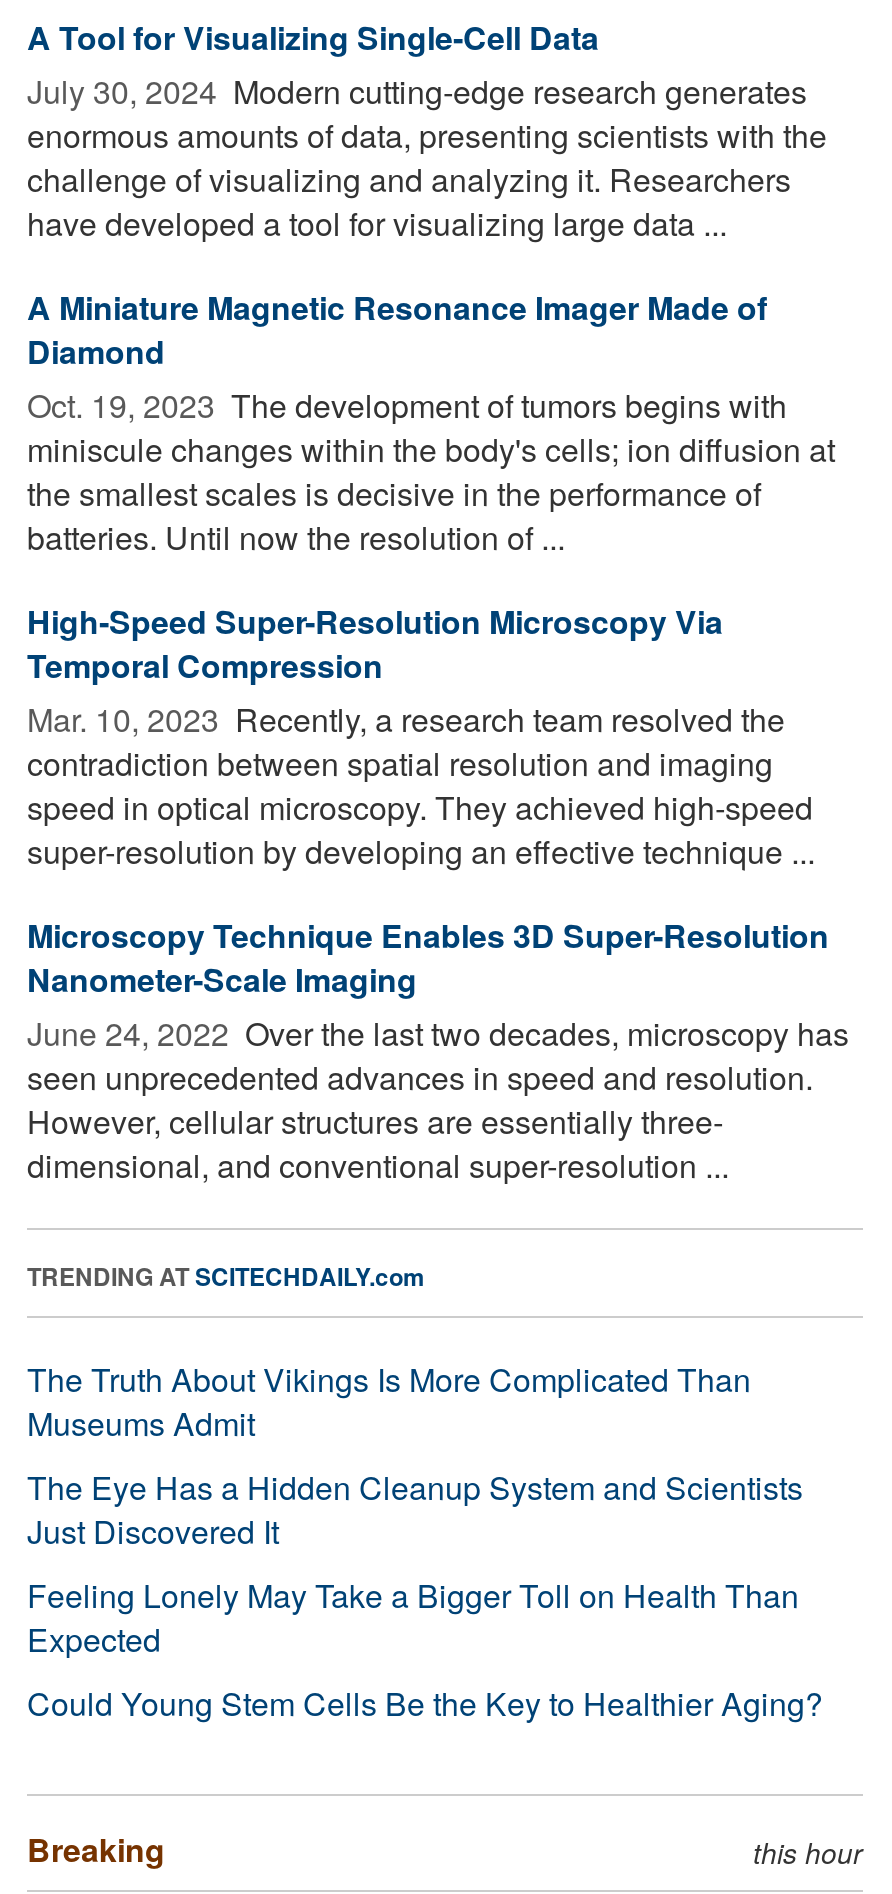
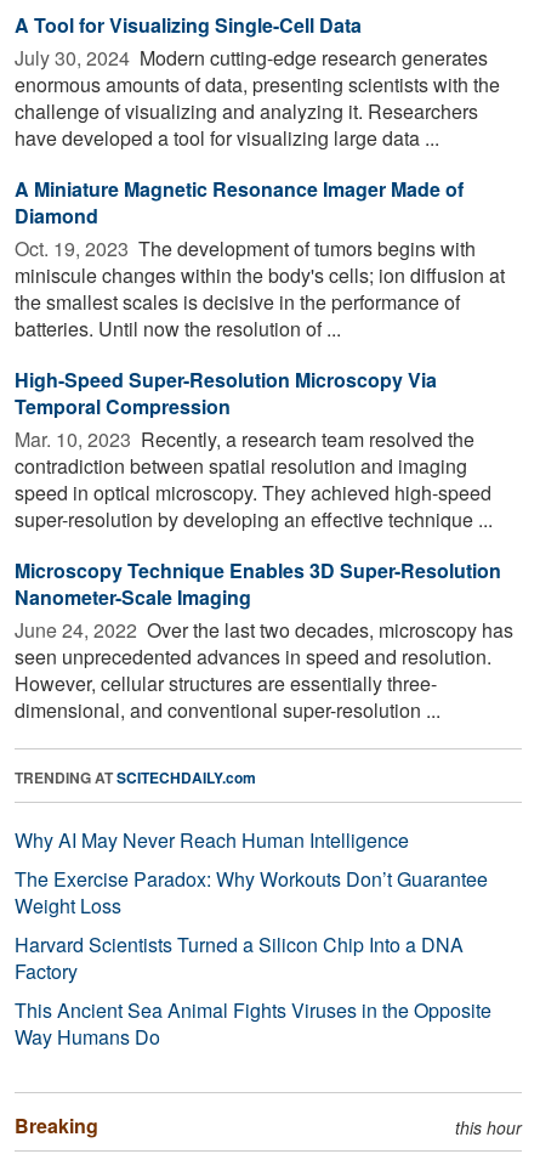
- The Truth About Vikings Is More Complicated Than
- Museums Admit
- The Eye Has a Hidden Cleanup System and Scientists
- Just Discovered It
- Feeling Lonely May Take a Bigger Toll on Health Than
- Expected
- Could Young Stem Cells Be the Key to Healthier Aging?
+ Why AI May Never Reach Human Intelligence
+ The Exercise Paradox: Why Workouts Don’t Guarantee
+ Weight Loss
+ Harvard Scientists Turned a Silicon Chip Into a DNA
+ Factory
+ This Ancient Sea Animal Fights Viruses in the Opposite
+ Way Humans Do
